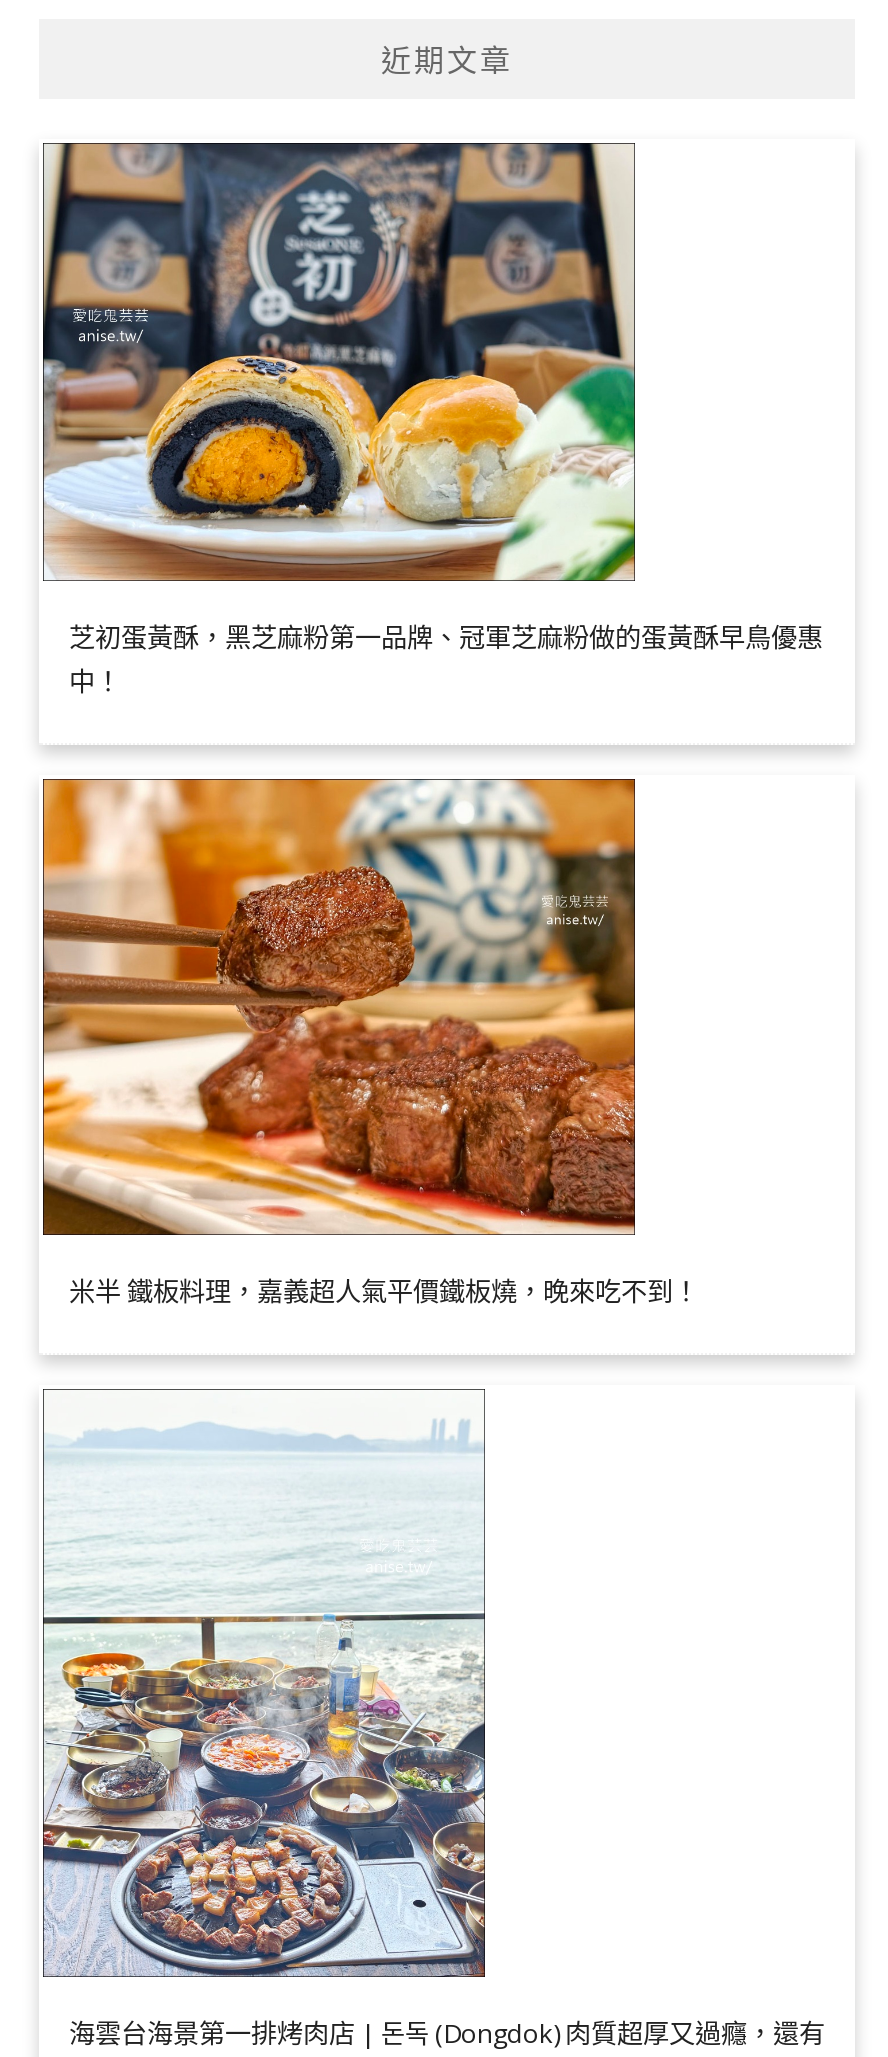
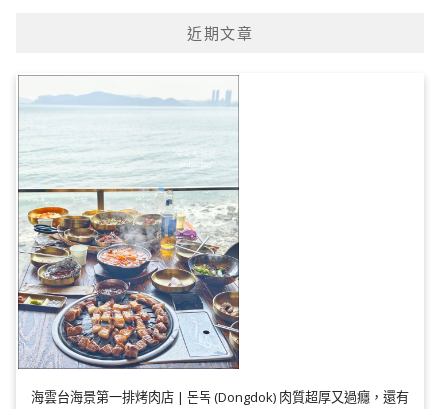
- [image]
- 芝初蛋黃酥，黑芝麻粉第一品牌、冠軍芝麻粉做的蛋黃酥早鳥優惠
- 中！

- [image]
- 米半 鐵板料理，嘉義超人氣平價鐵板燒，晚來吃不到！
